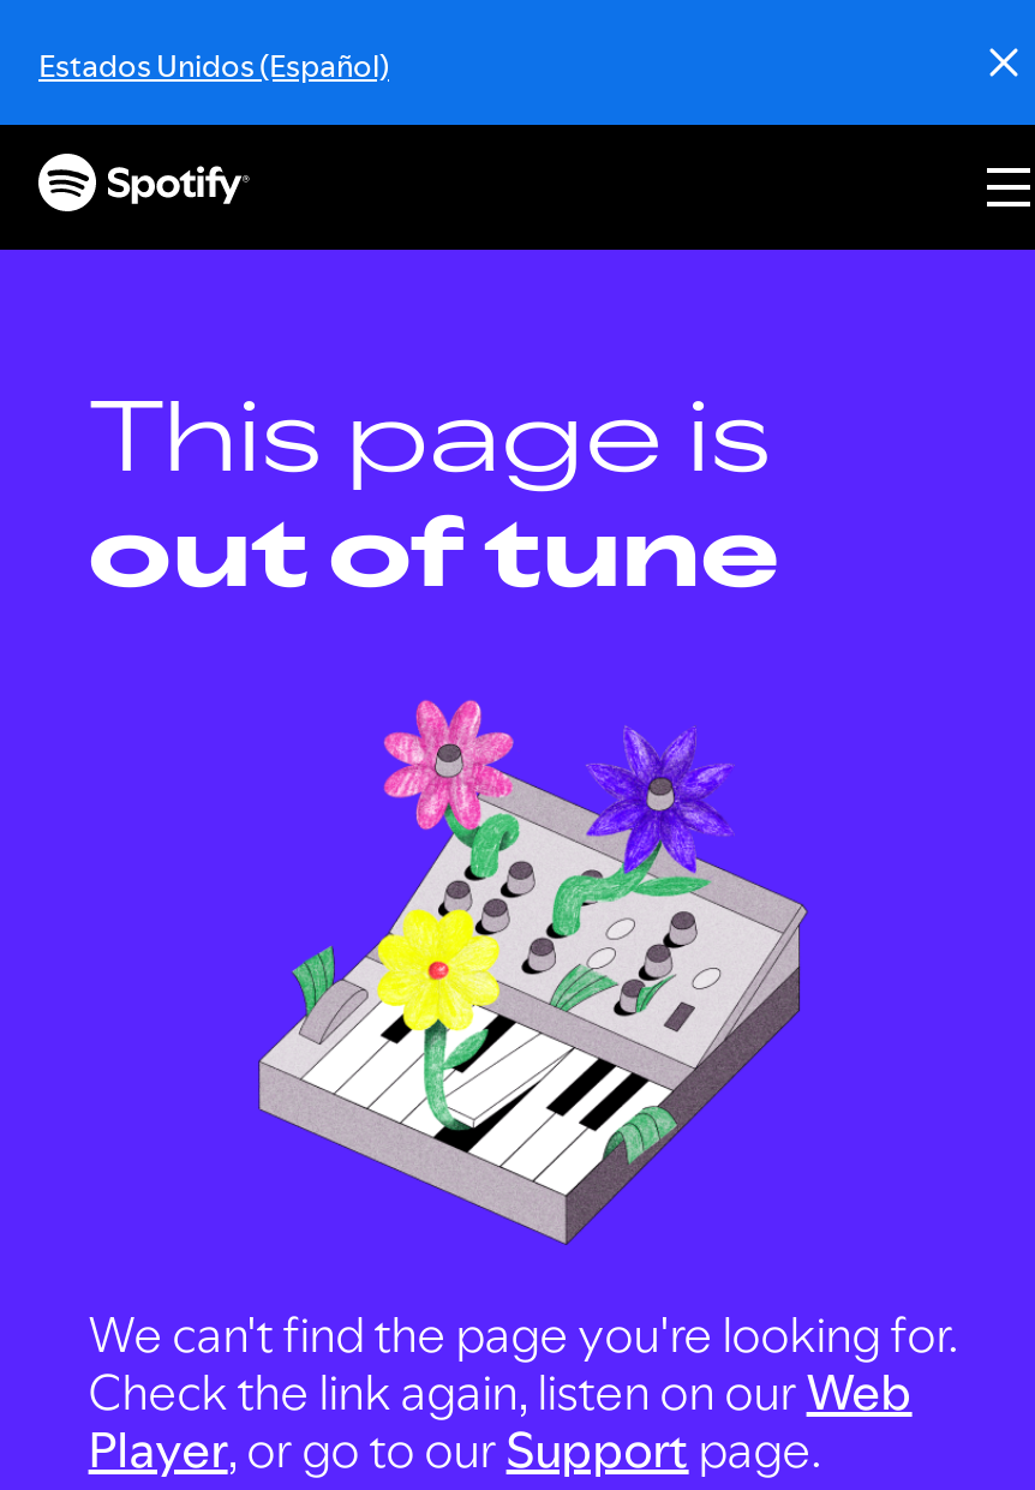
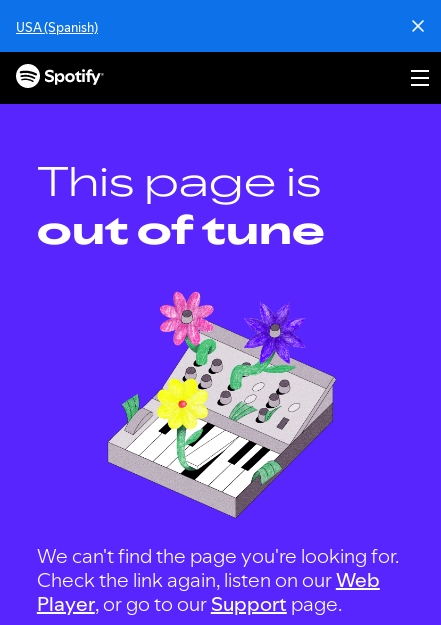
- Estados Unidos (Español)
+ USA (Spanish)
